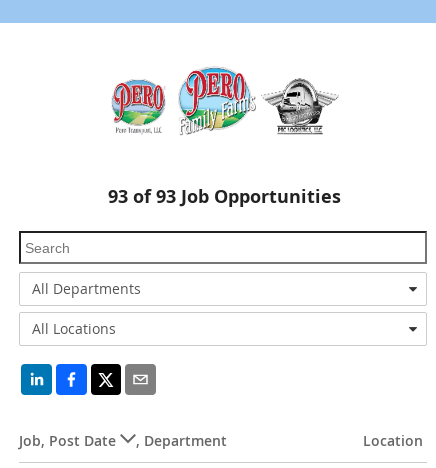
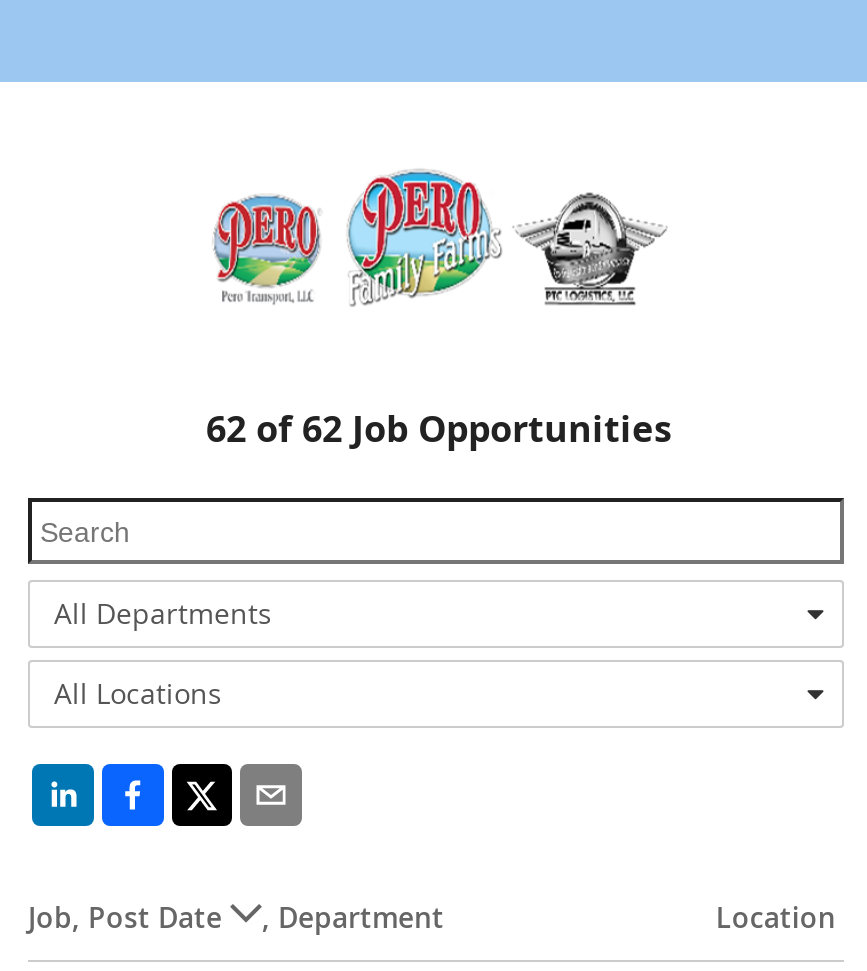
- 93 of 93 Job Opportunities
+ 62 of 62 Job Opportunities
